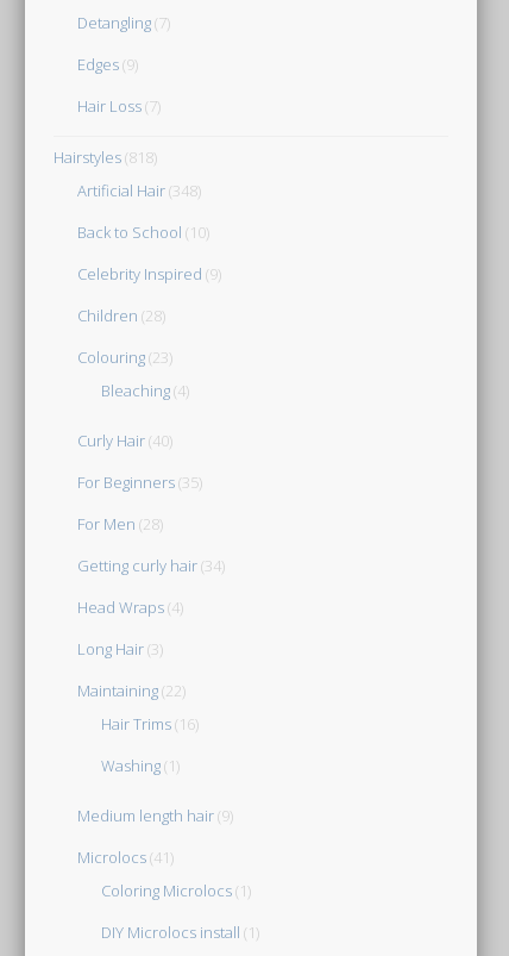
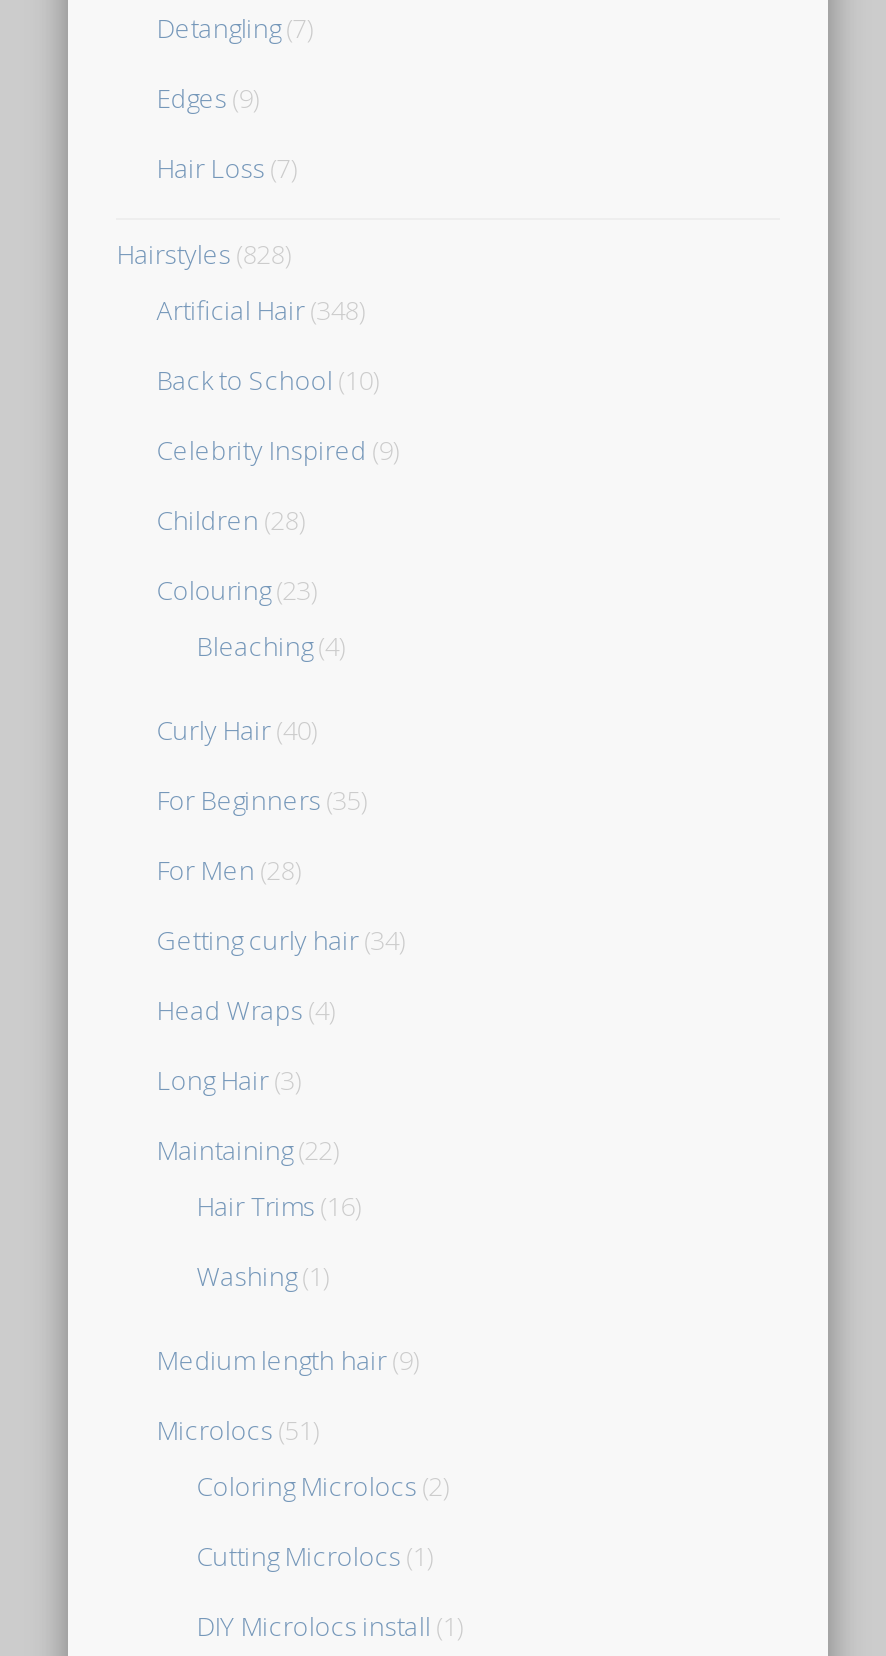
- Hairstyles (818)
+ Hairstyles (828)

- Microlocs(41)
- Coloring Microlocs(1)
+ Microlocs (51)
+ Coloring Microlocs (2)
+ Cutting Microlocs (1)
